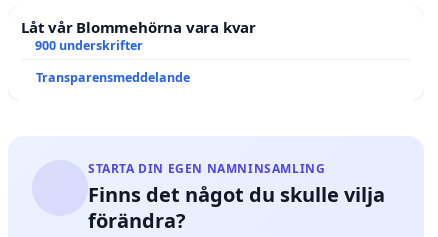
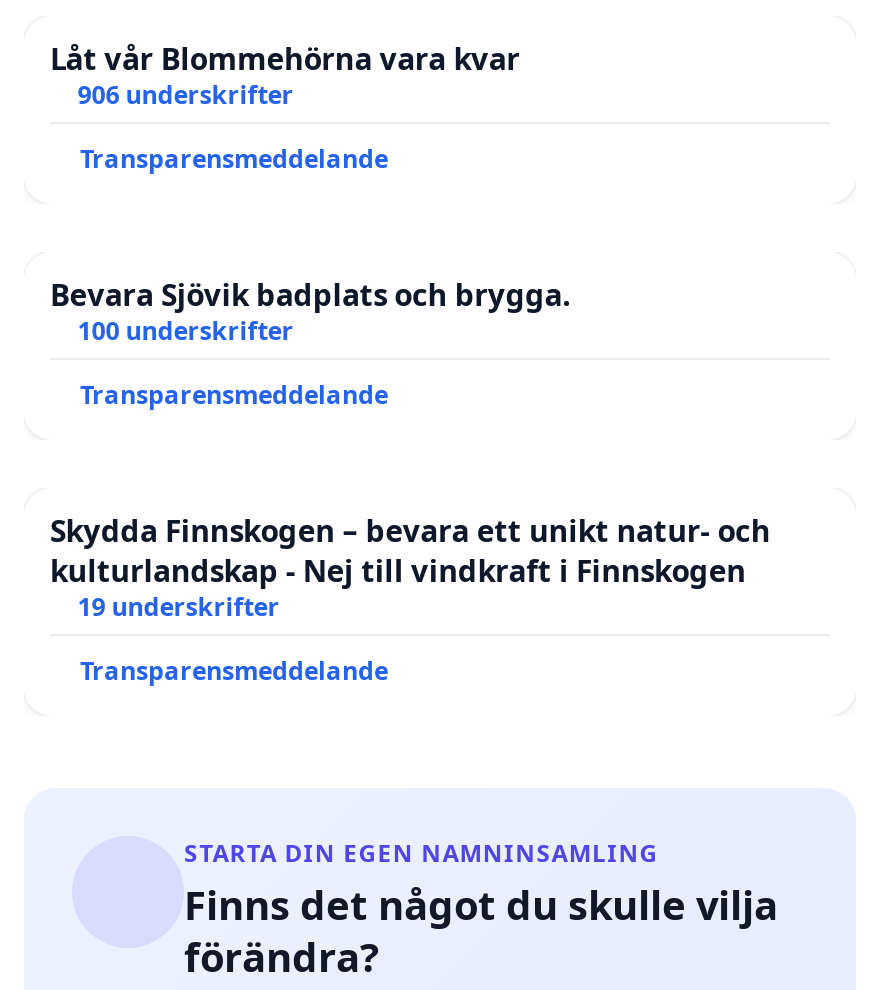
- 900 underskrifter
+ 906 underskrifter
+ Transparensmeddelande
+ Bevara Sjövik badplats och brygga.
+ 100 underskrifter
+ Transparensmeddelande
+ Skydda Finnskogen – bevara ett unikt natur- och
+ kulturlandskap - Nej till vindkraft i Finnskogen
+ 19 underskrifter
